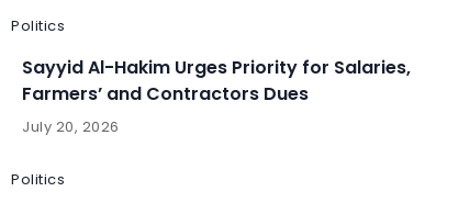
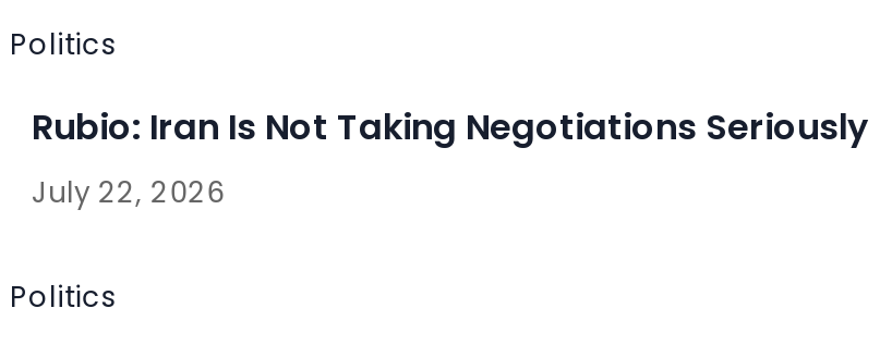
- Sayyid Al-Hakim Urges Priority for Salaries,
- Farmers’ and Contractors Dues
- July 20, 2026
+ Rubio: Iran Is Not Taking Negotiations Seriously
+ July 22, 2026
